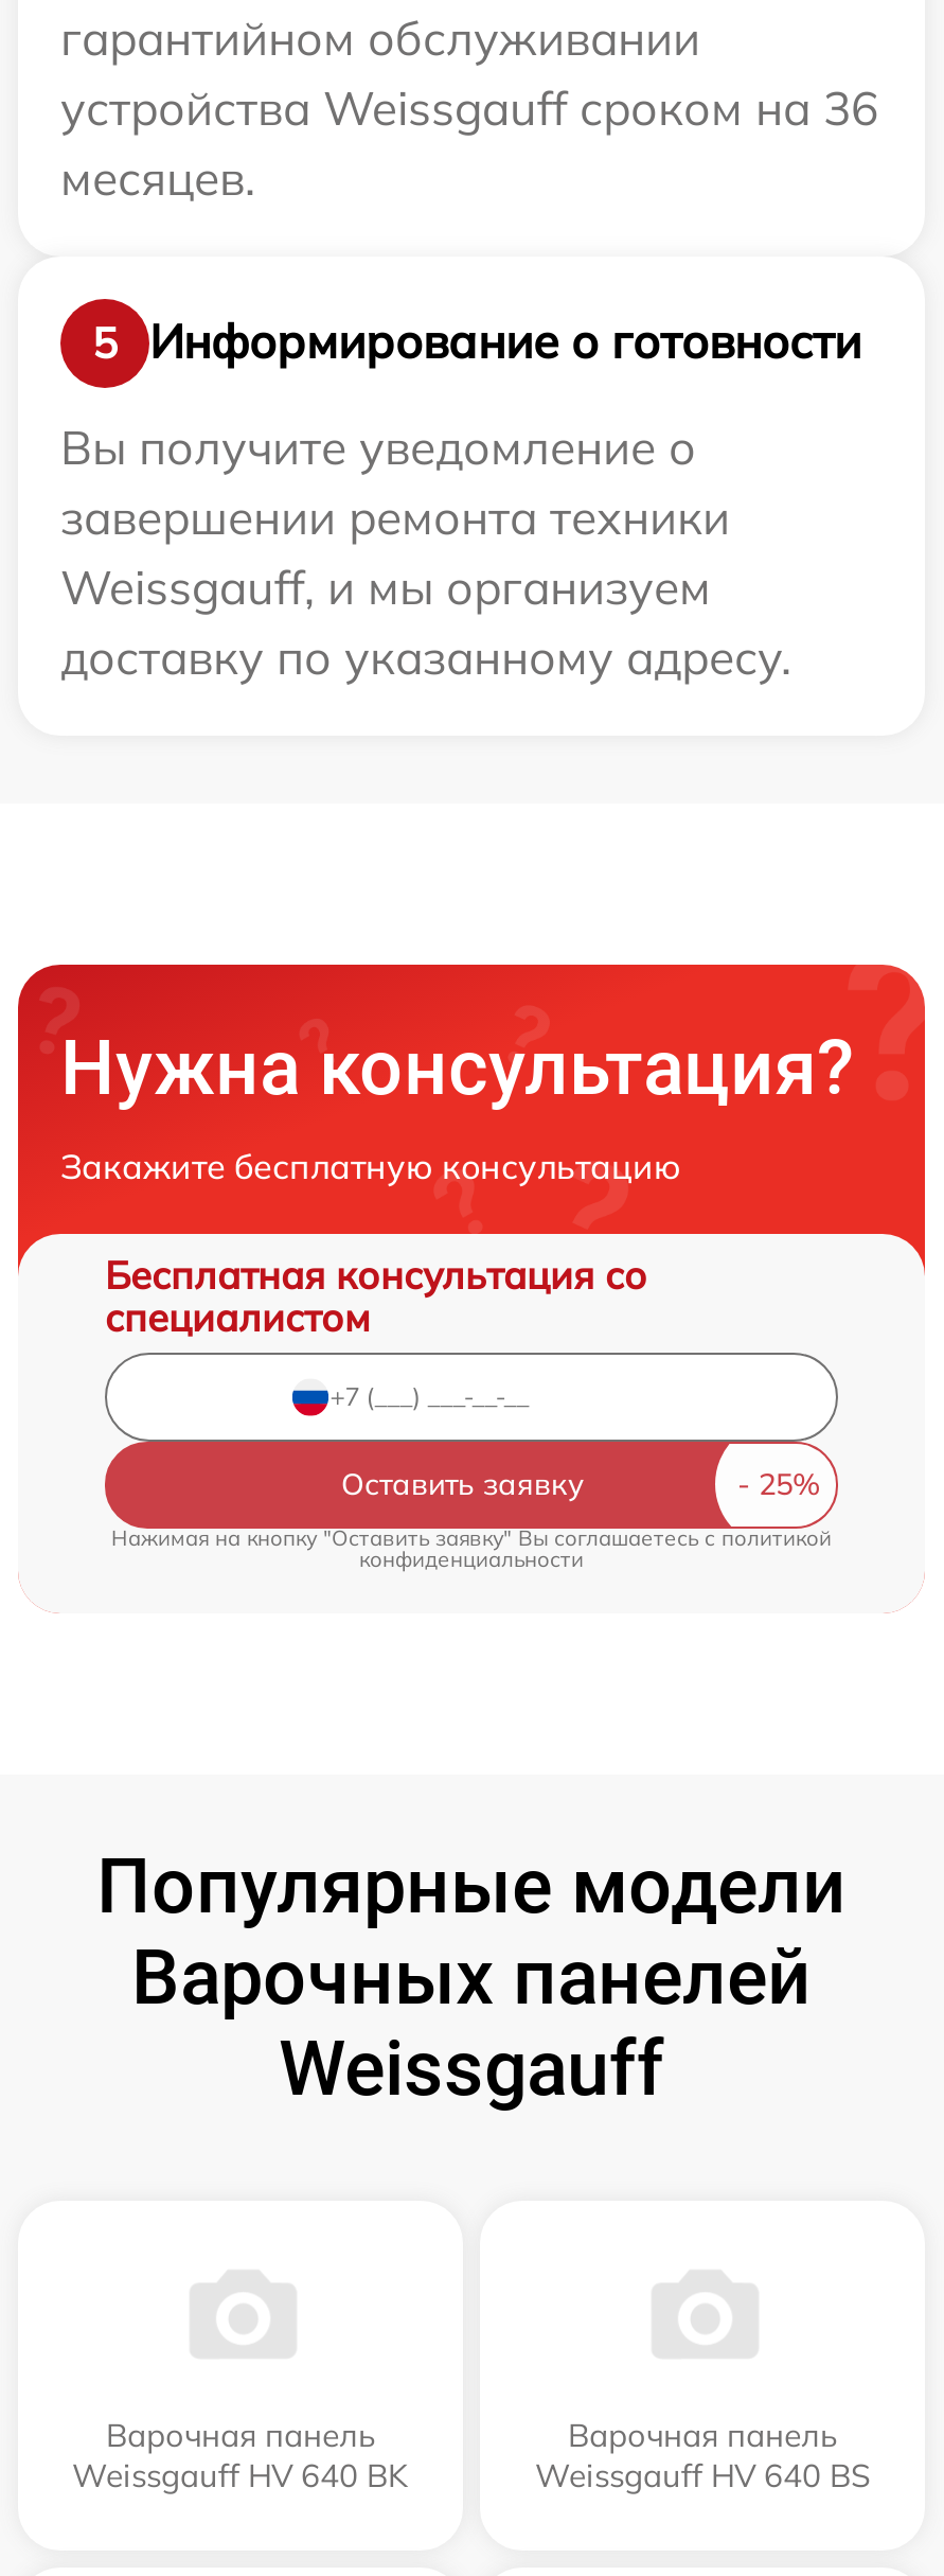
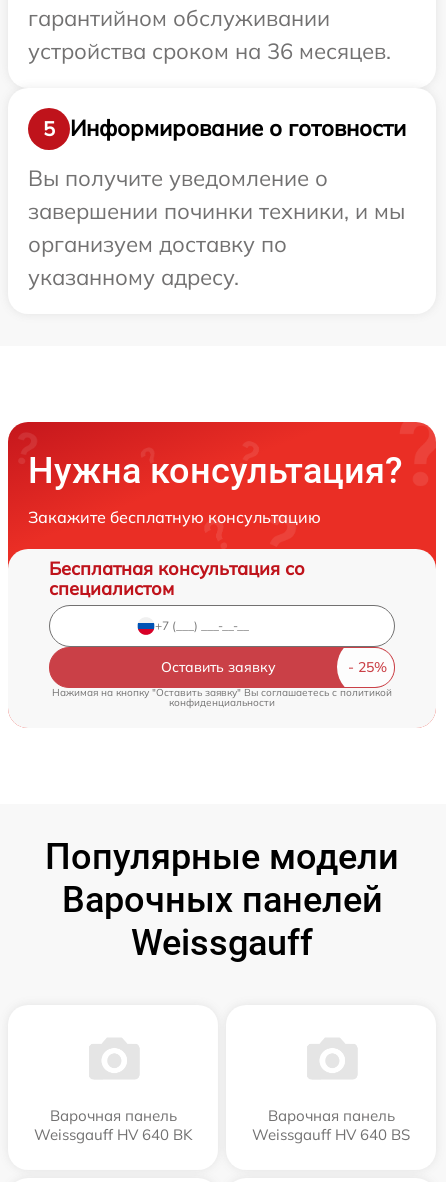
- устройства Weissgauff сроком на 36
- месяцев.
+ устройства сроком на 36 месяцев.

- завершении ремонта техники
- Weissgauff, и мы организуем
- доставку по указанному адресу.
+ завершении починки техники, и мы
+ организуем доставку по
+ указанному адресу.
